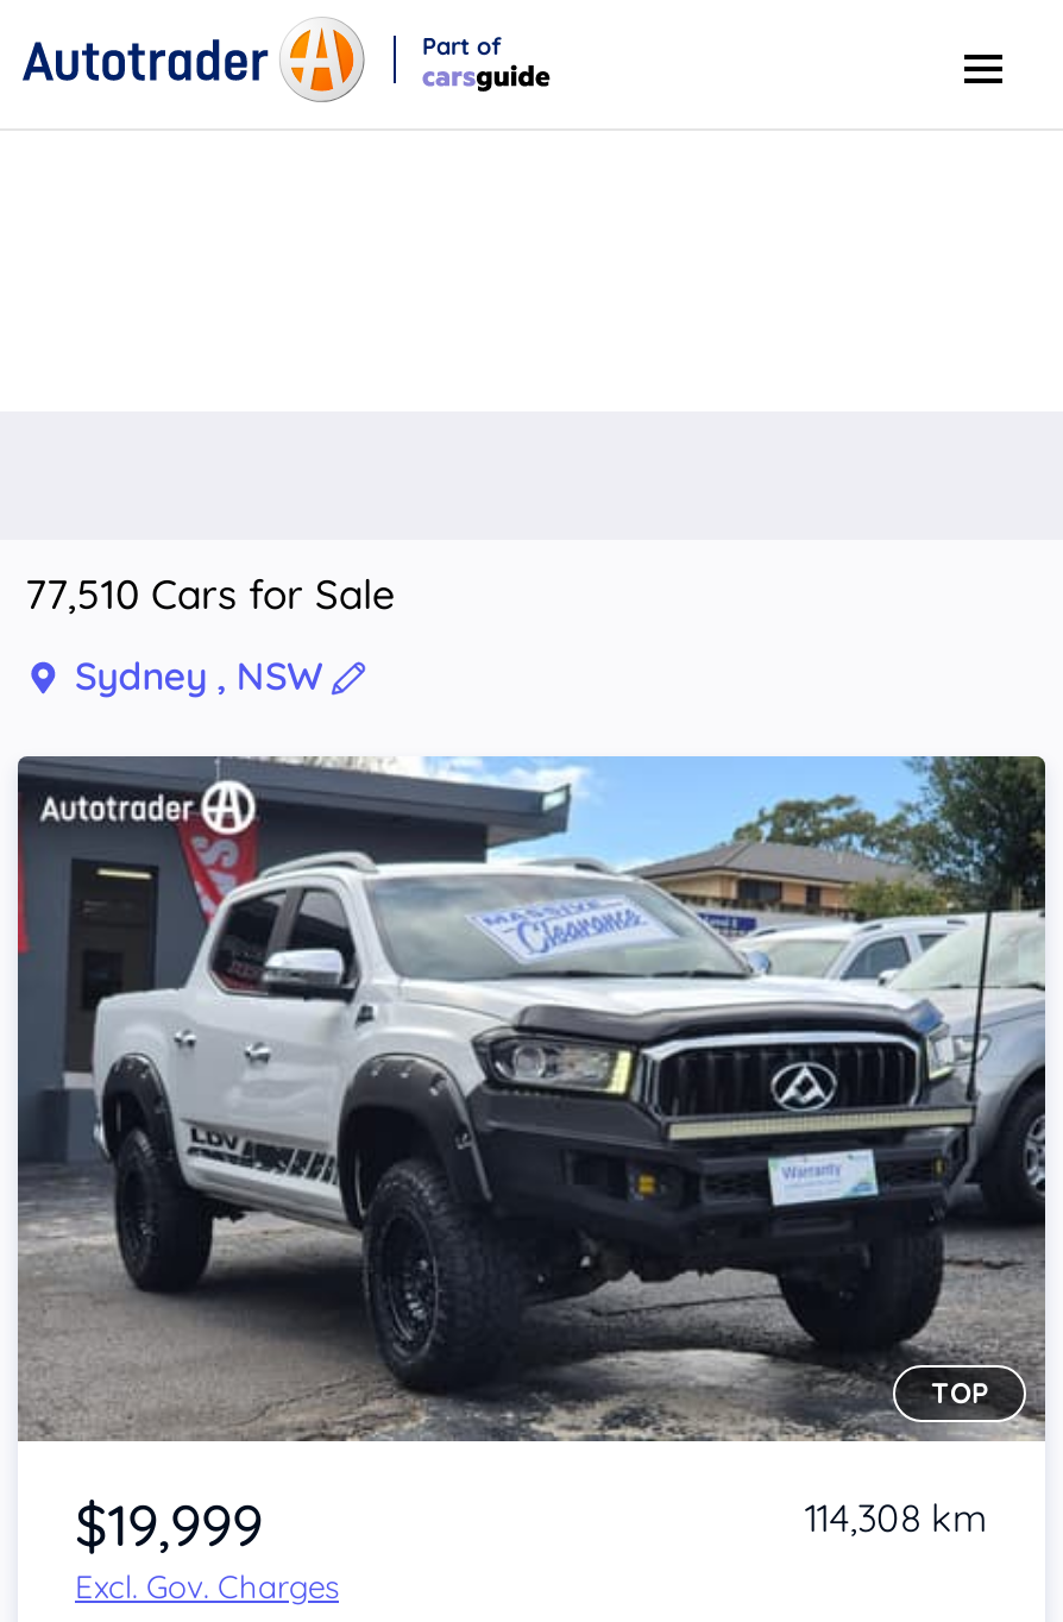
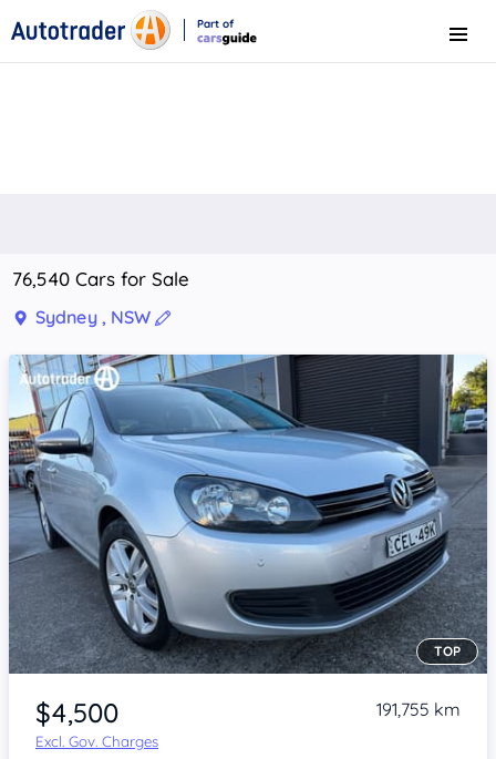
- 77,510 Cars for Sale
+ 76,540 Cars for Sale

- [image]
- $19,999
+ [image]
+ $4,500

- 114,308 km
+ 191,755 km
